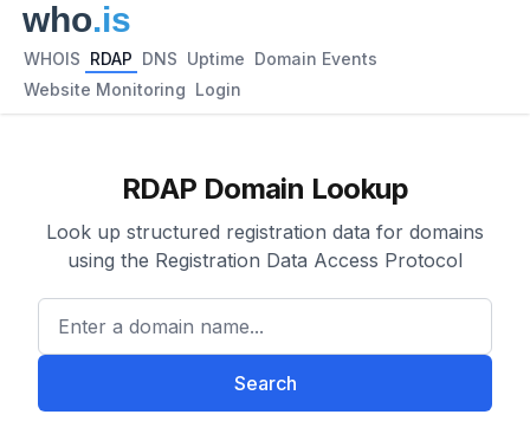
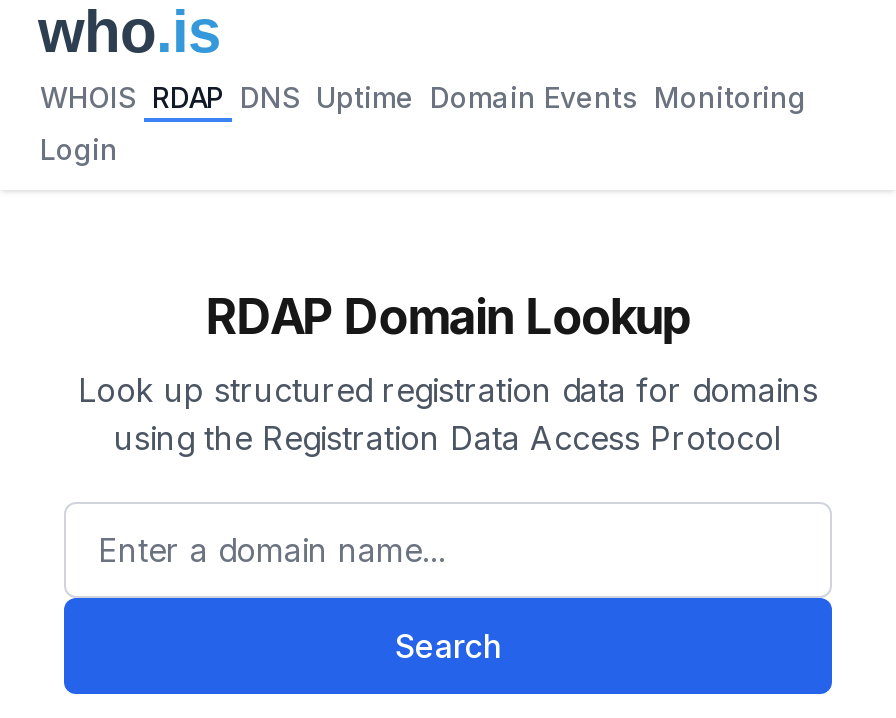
- WHOIS RDAP DNS Uptime Domain Events
+ WHOIS RDAP DNS Uptime Domain Events Monitoring

- Website Monitoring Login
+ Login
